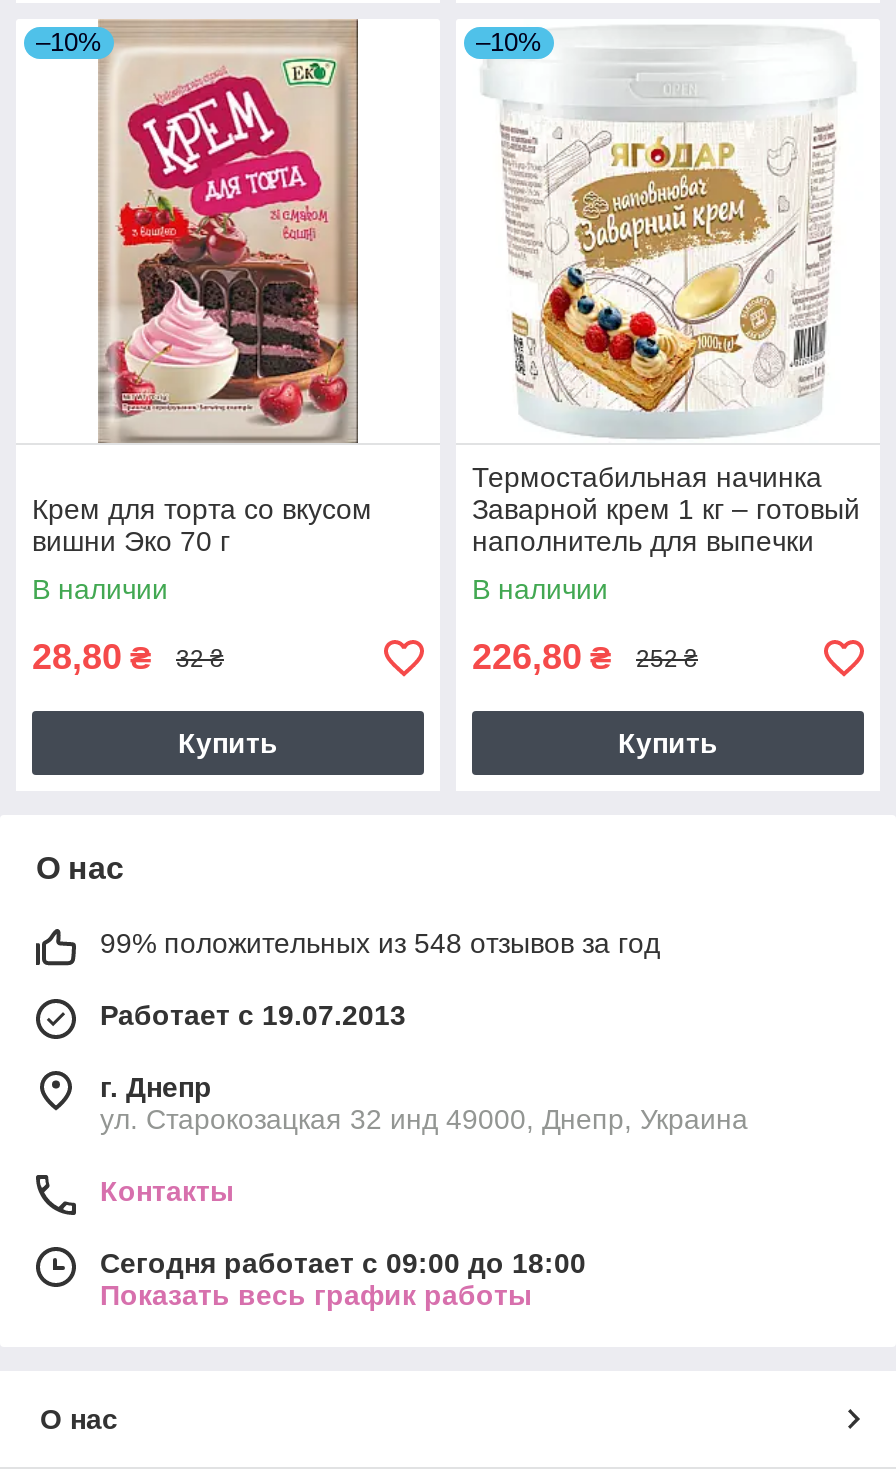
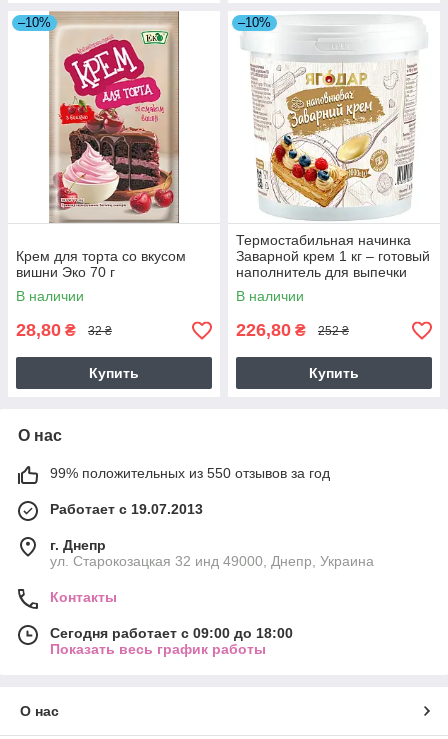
- 99% положительных из 548 отзывов за год
+ 99% положительных из 550 отзывов за год
